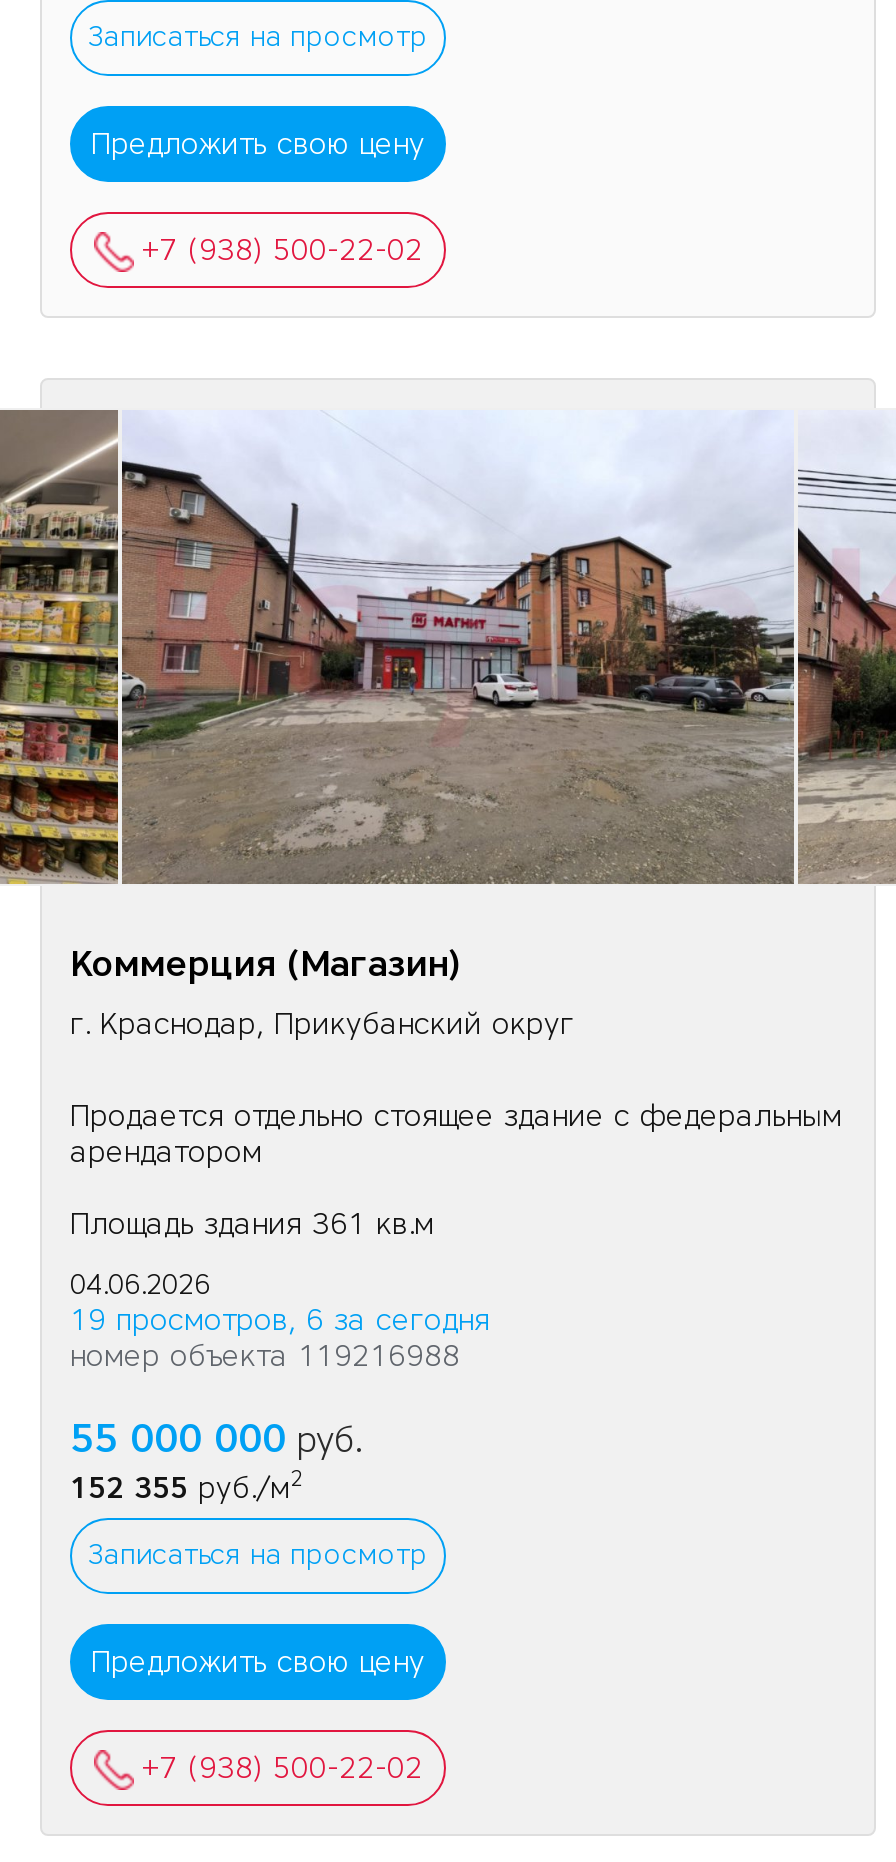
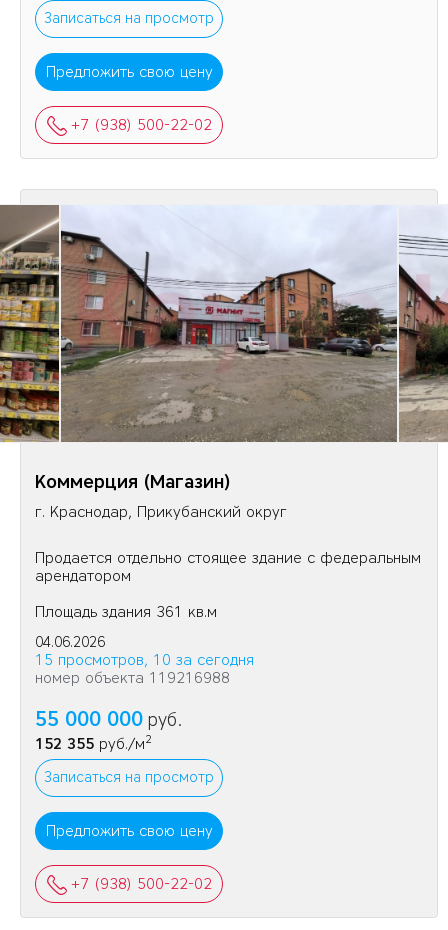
- 19 просмотров, 6 за сегодня
+ 15 просмотров, 10 за сегодня
